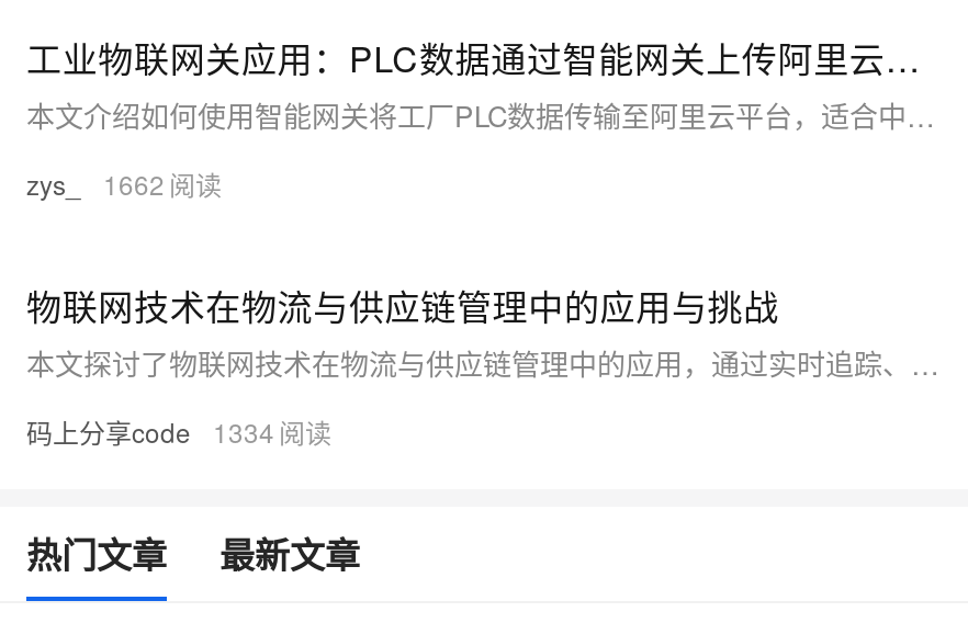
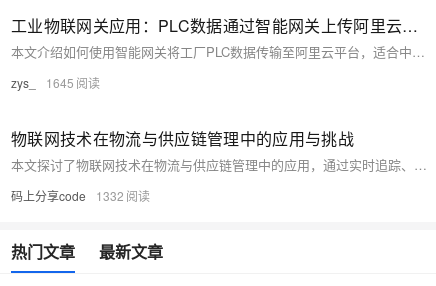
- zys_ 1662
+ zys_ 1645

- 码上分享code 1334
+ 码上分享code 1332
